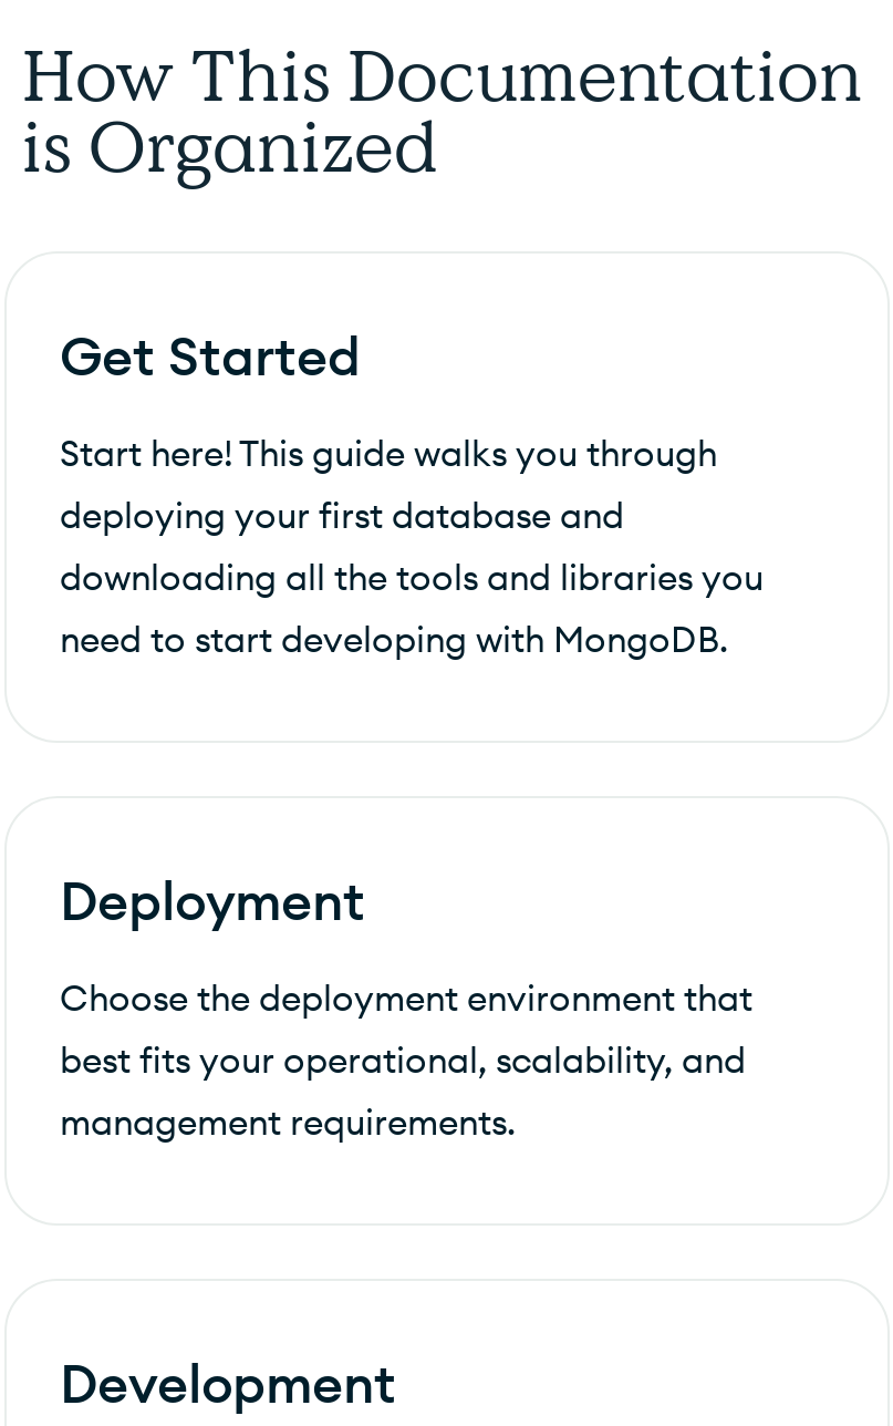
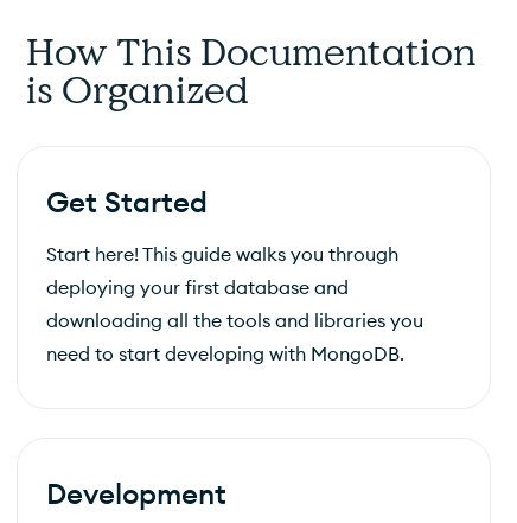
- Deployment
- Choose the deployment environment that
- best fits your operational, scalability, and
- management requirements.
